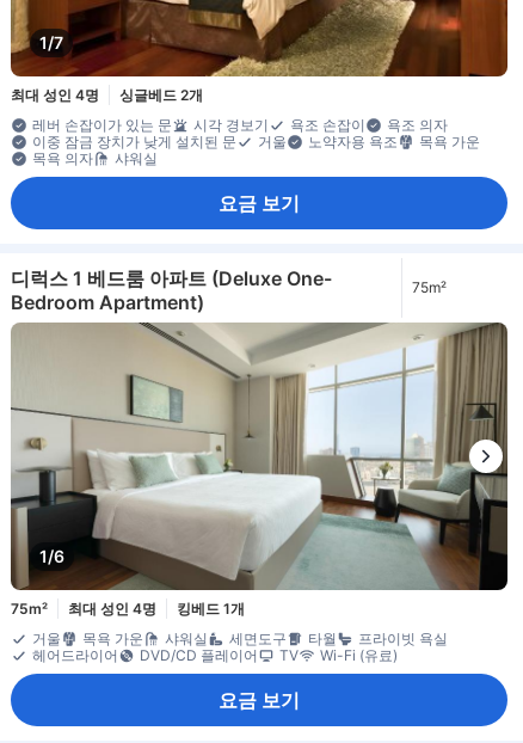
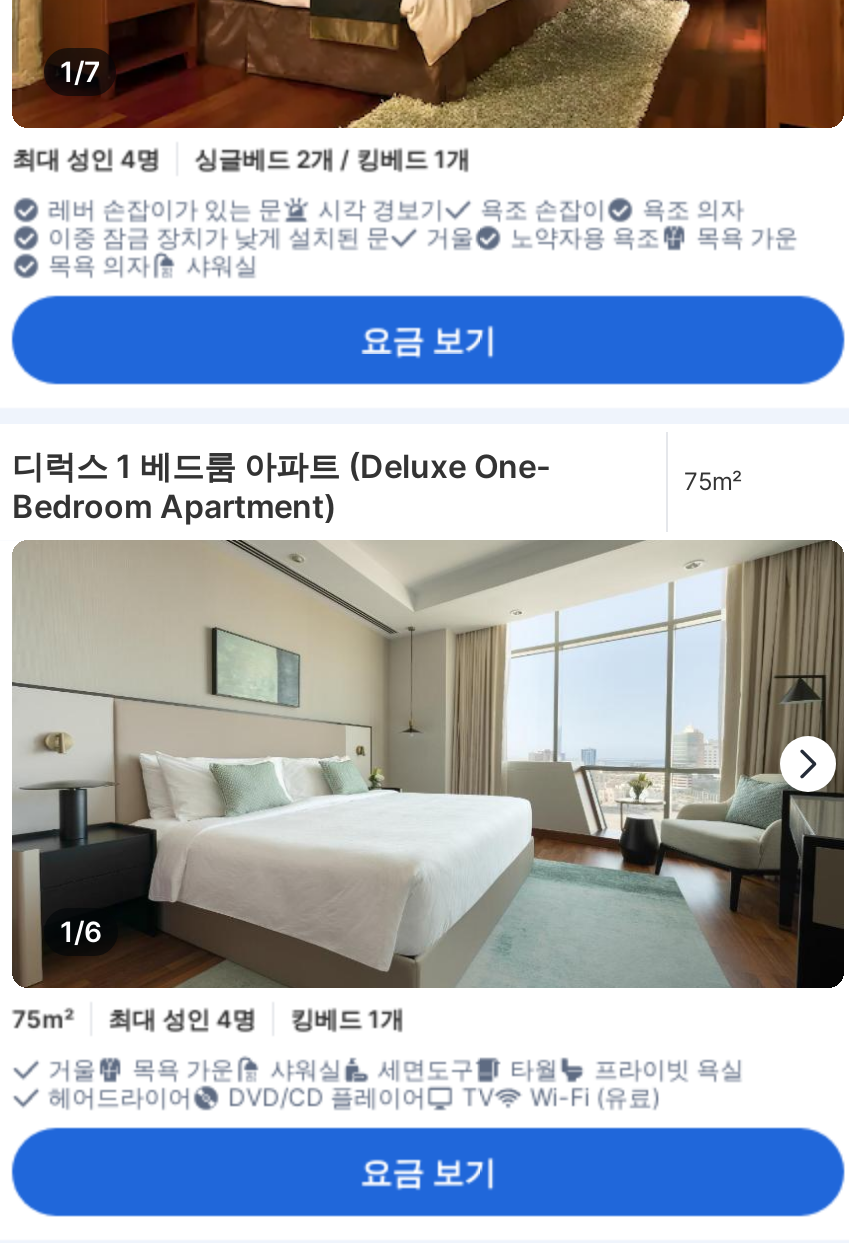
- 싱글베드 2개
+ 싱글베드 2개 / 킹베드 1개
